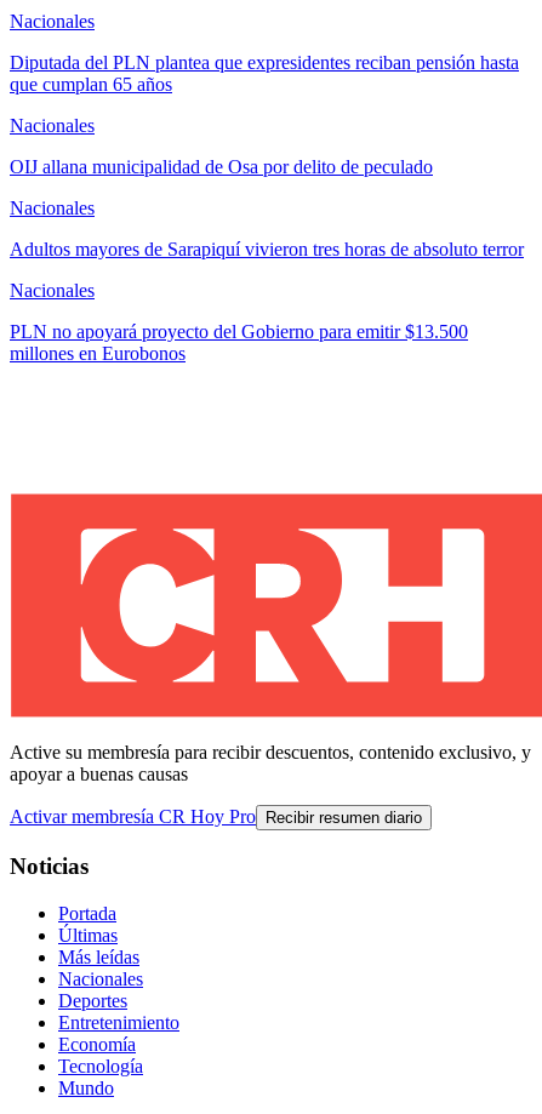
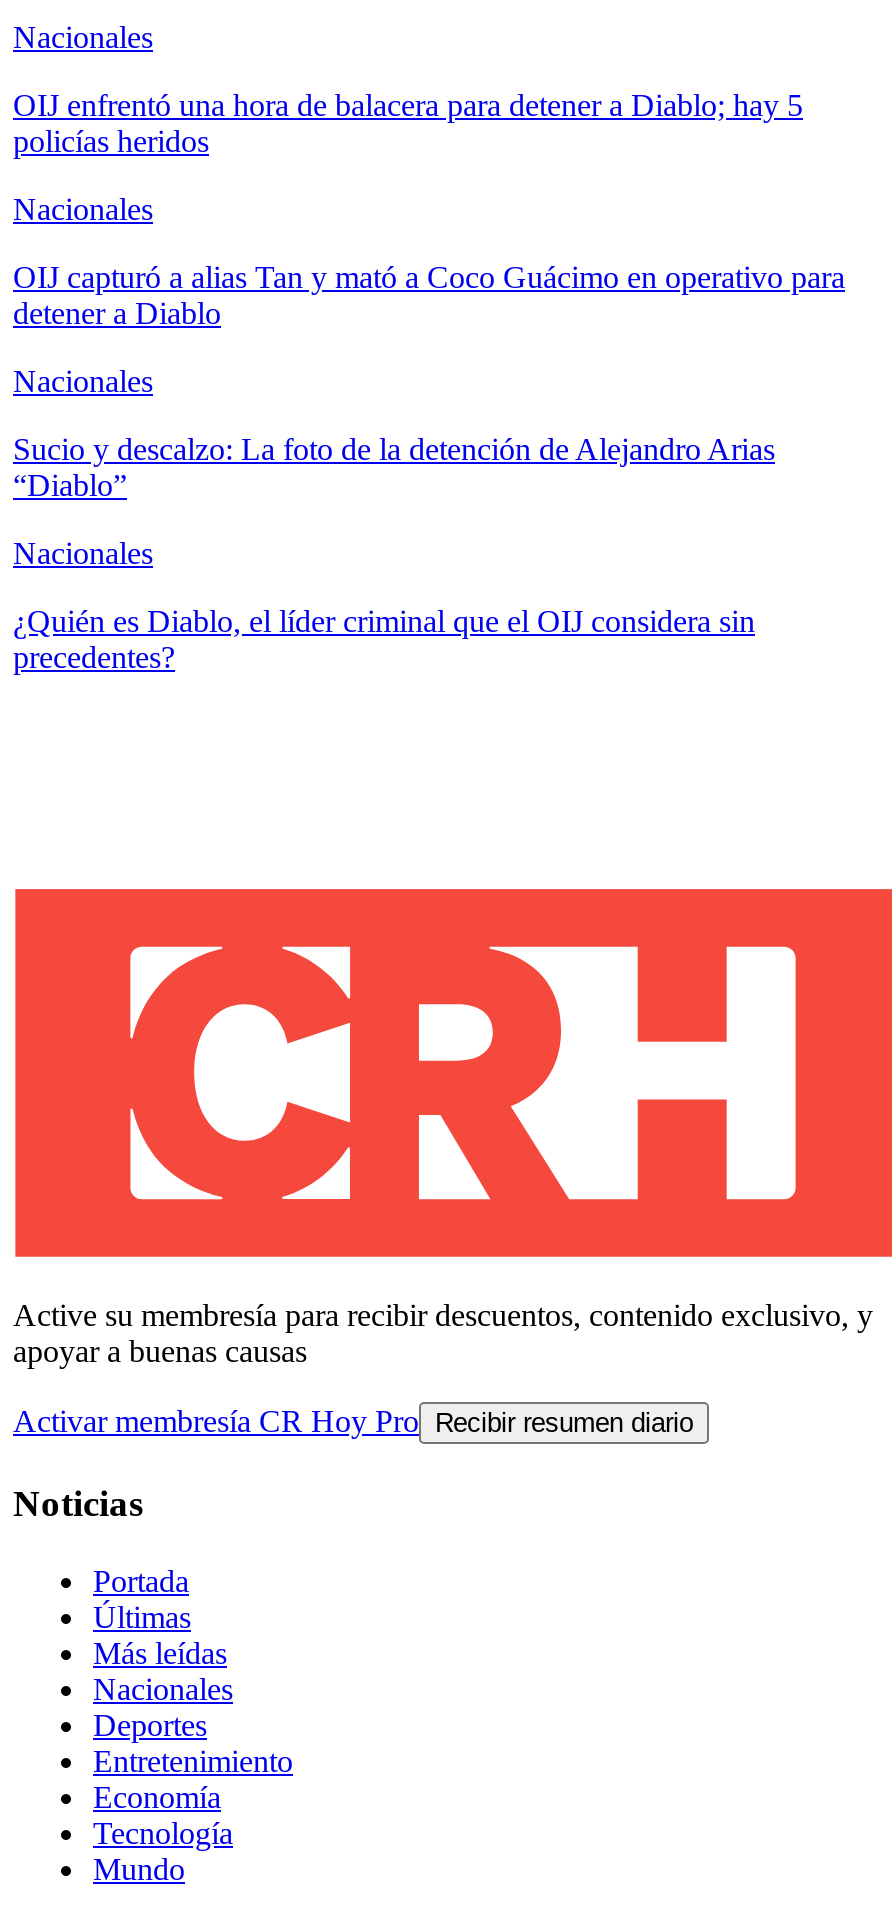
- Diputada del PLN plantea que expresidentes reciban pensión hasta
- que cumplan 65 años
+ OIJ enfrentó una hora de balacera para detener a Diablo; hay 5
+ policías heridos

- OIJ allana municipalidad de Osa por delito de peculado
+ OIJ capturó a alias Tan y mató a Coco Guácimo en operativo para
+ detener a Diablo

- Adultos mayores de Sarapiquí vivieron tres horas de absoluto terror
+ Sucio y descalzo: La foto de la detención de Alejandro Arias
+ “Diablo”

- PLN no apoyará proyecto del Gobierno para emitir $13.500
- millones en Eurobonos
+ ¿Quién es Diablo, el líder criminal que el OIJ considera sin
+ precedentes?
